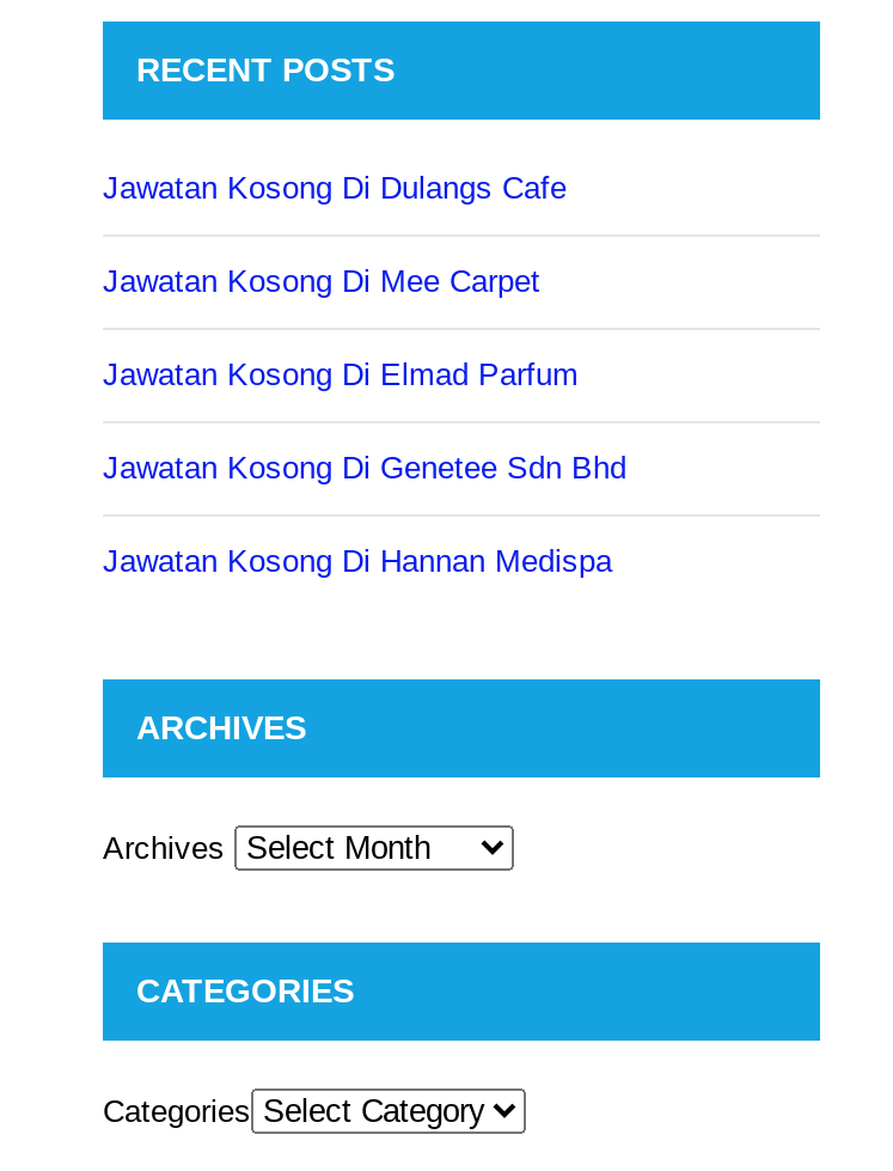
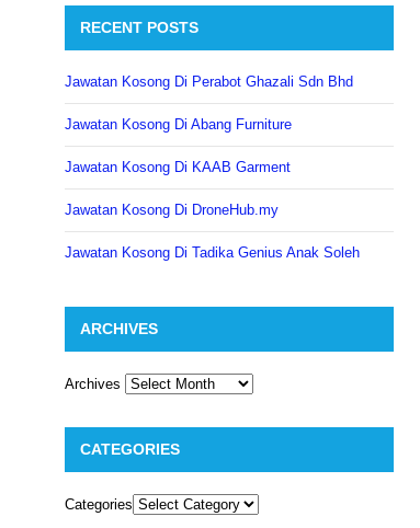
- Jawatan Kosong Di Dulangs Cafe
+ Jawatan Kosong Di Perabot Ghazali Sdn Bhd

- Jawatan Kosong Di Mee Carpet
+ Jawatan Kosong Di Abang Furniture

- Jawatan Kosong Di Elmad Parfum
+ Jawatan Kosong Di KAAB Garment

- Jawatan Kosong Di Genetee Sdn Bhd
+ Jawatan Kosong Di DroneHub.my

- Jawatan Kosong Di Hannan Medispa
+ Jawatan Kosong Di Tadika Genius Anak Soleh
